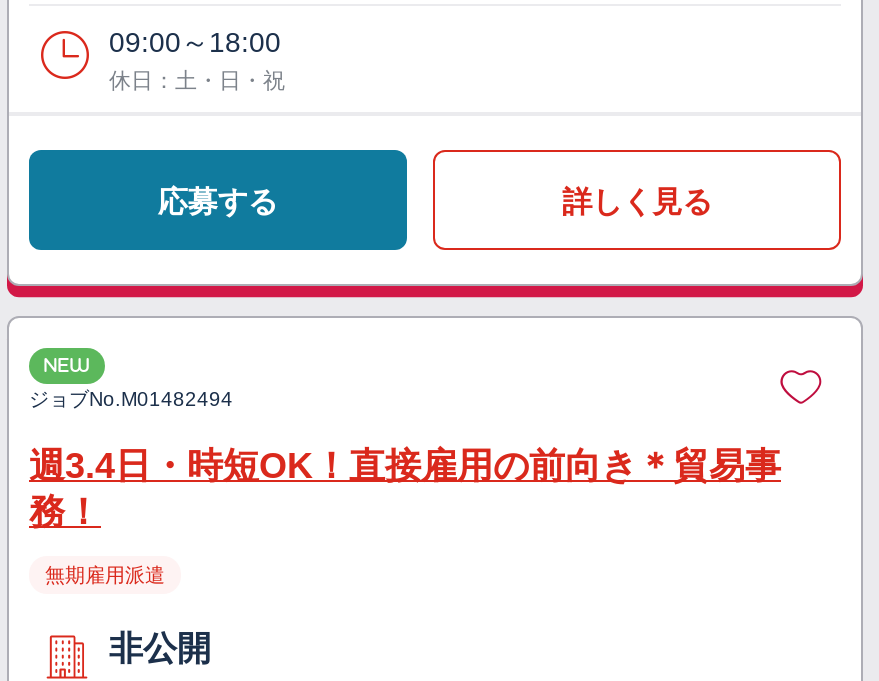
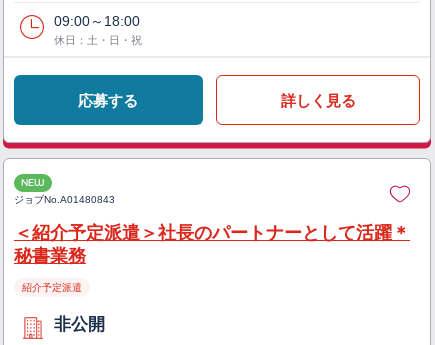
- ジョブNo. M01482494
+ ジョブNo. A01480843

- 週3.4日・時短OK！直接雇用の前向き＊貿易事
- 務！
+ ＜紹介予定派遣＞社長のパートナーとして活躍＊
+ 秘書業務

- 無期雇用派遣
+ 紹介予定派遣
